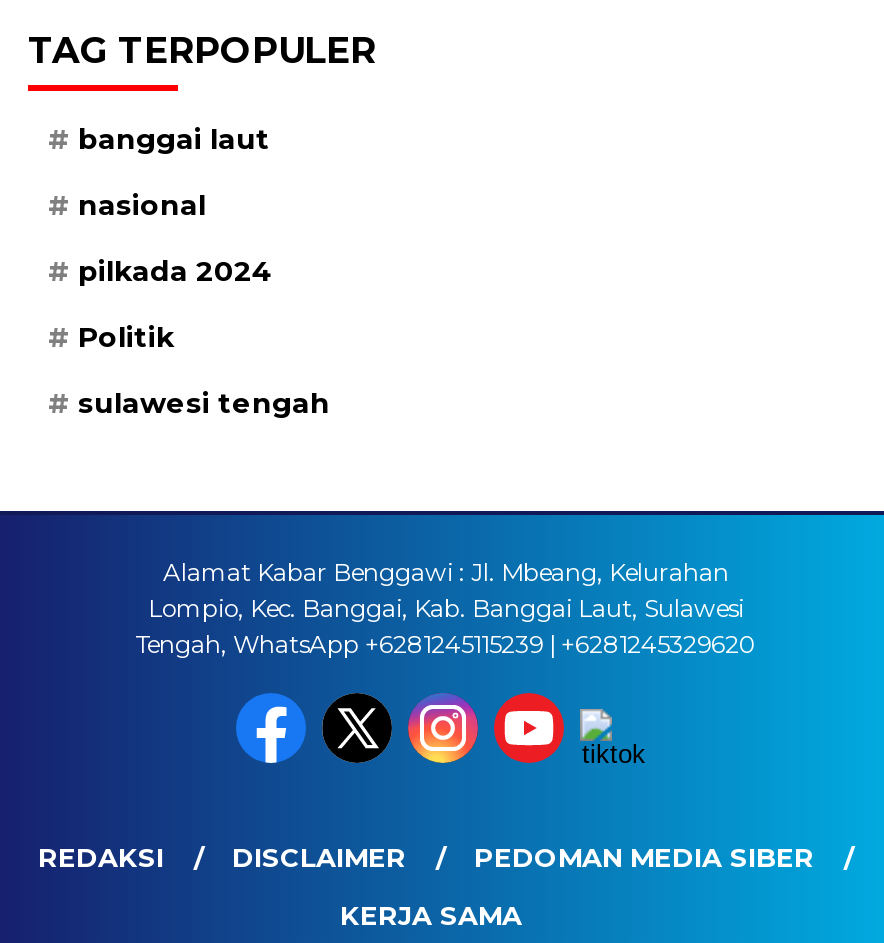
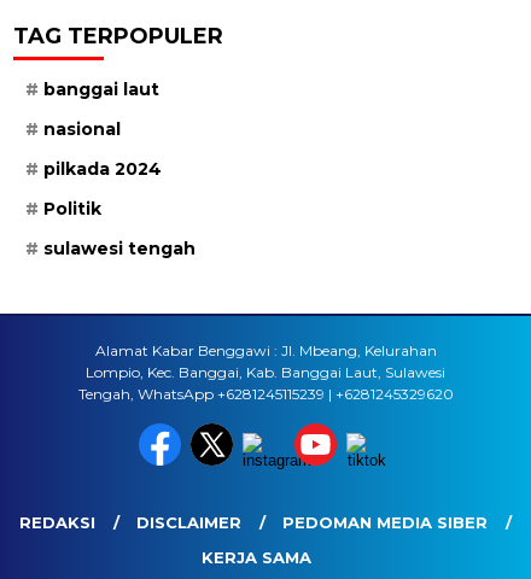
- [image]
+ [image]
